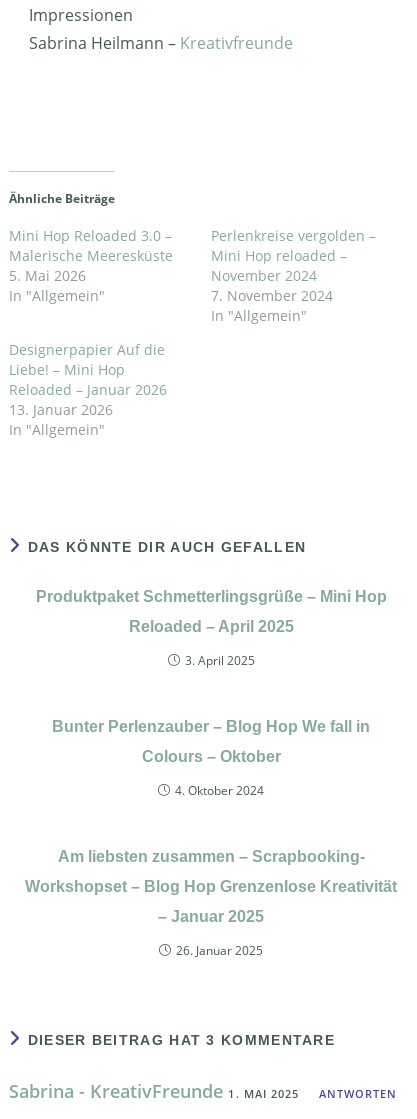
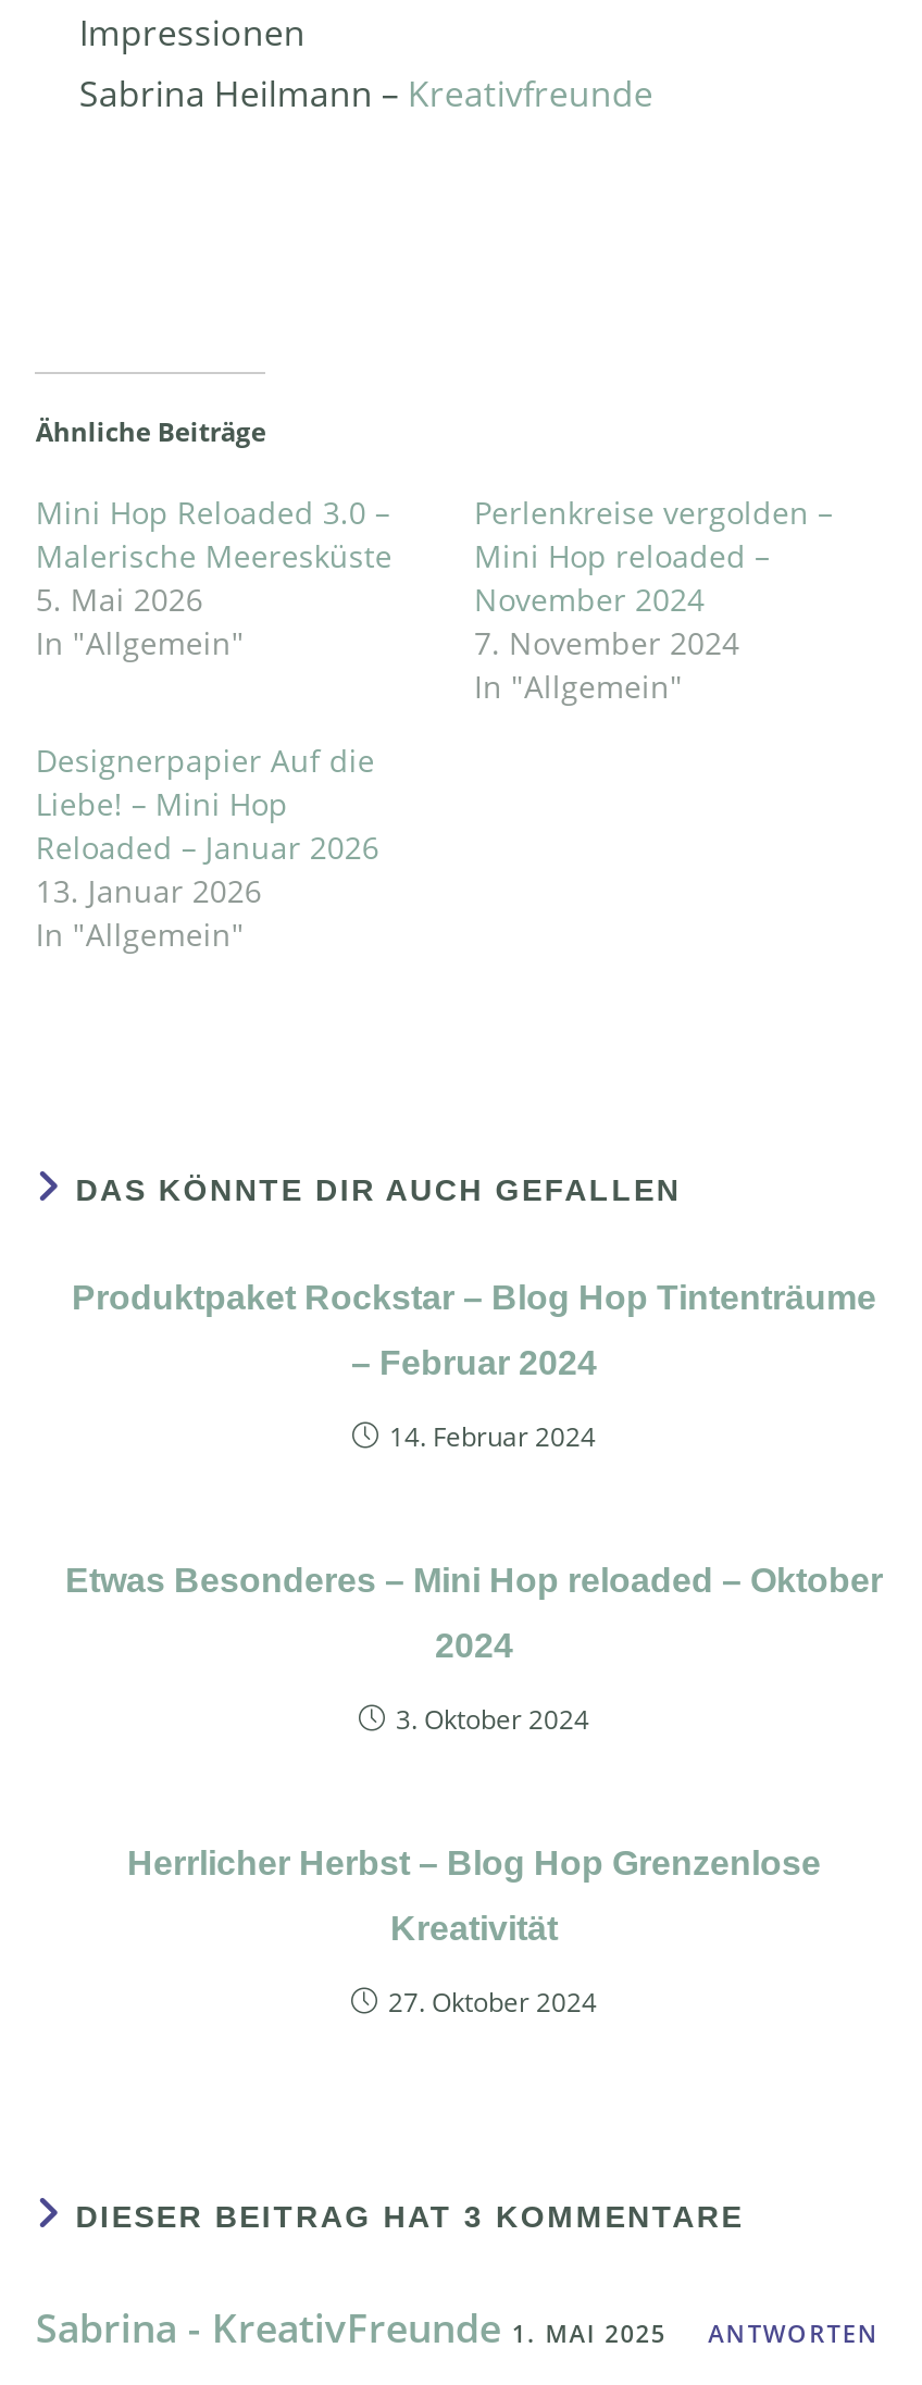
- Produktpaket Schmetterlingsgrüße – Mini Hop
- Reloaded – April 2025
- 3. April 2025
+ Produktpaket Rockstar – Blog Hop Tintenträume
+ – Februar 2024
+ 14. Februar 2024

- Bunter Perlenzauber – Blog Hop We fall in
- Colours – Oktober
- 4. Oktober 2024
+ Etwas Besonderes – Mini Hop reloaded – Oktober
+ 2024
+ 3. Oktober 2024

- Am liebsten zusammen – Scrapbooking-
- Workshopset – Blog Hop Grenzenlose Kreativität
- – Januar 2025
- 26. Januar 2025
+ Herrlicher Herbst – Blog Hop Grenzenlose
+ Kreativität
+ 27. Oktober 2024
